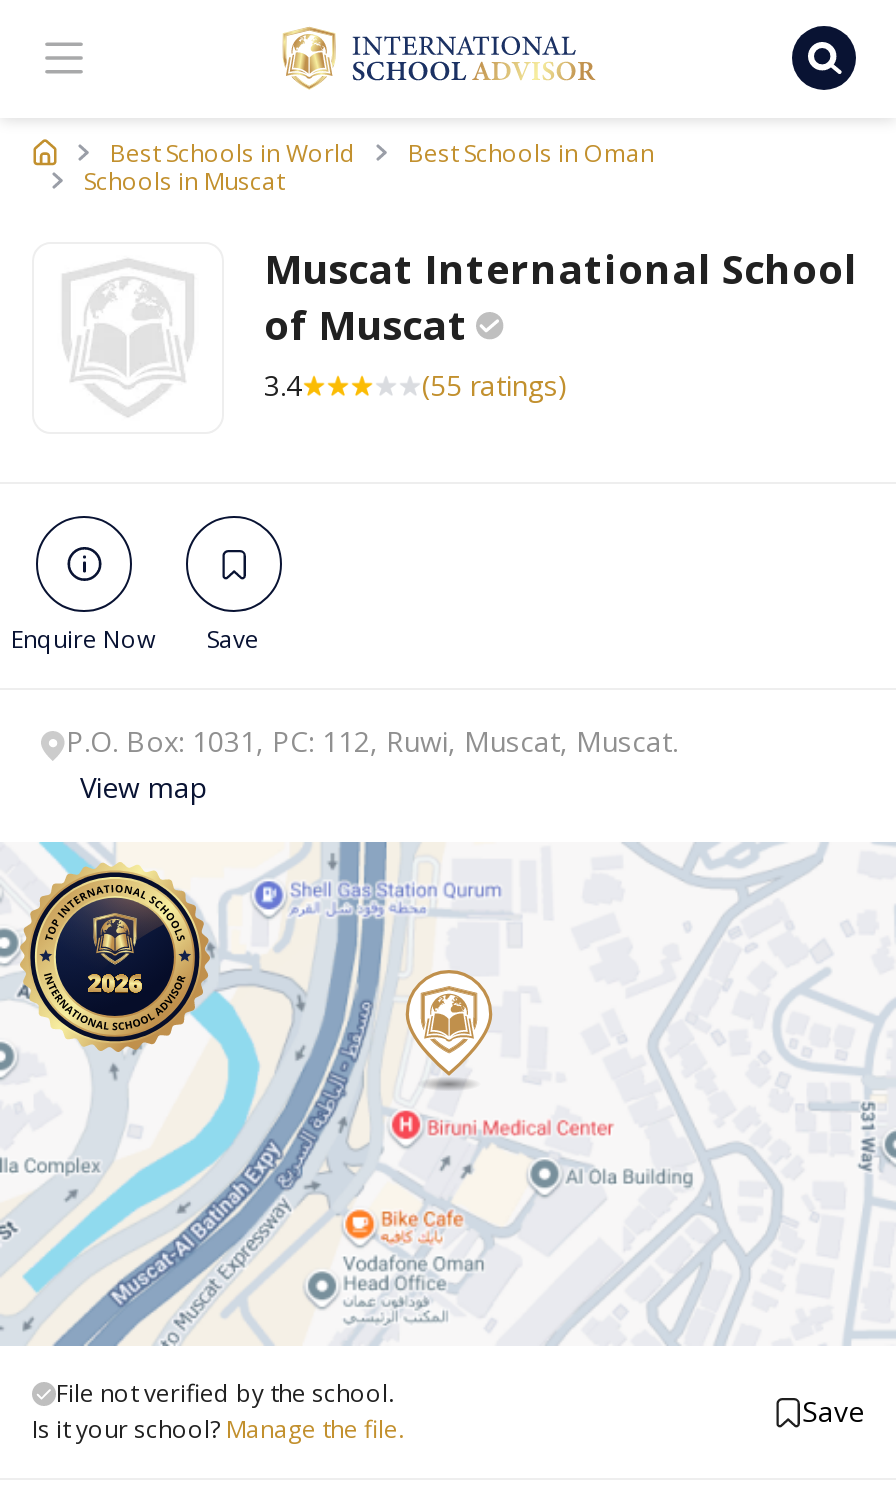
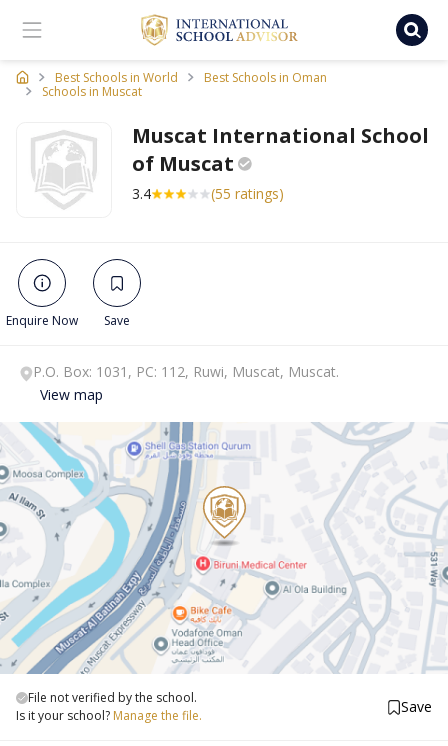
- [image]
+ [image]
